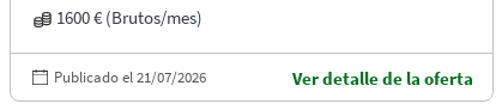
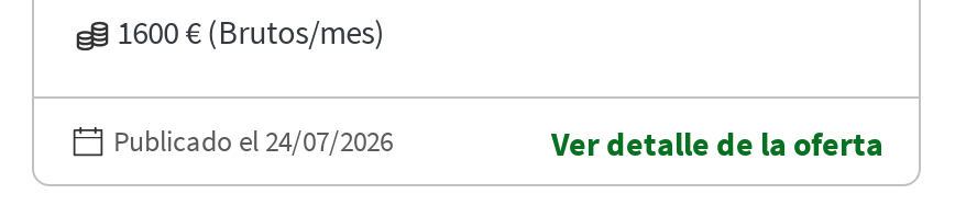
- Publicado el 21/07/2026
+ Publicado el 24/07/2026
